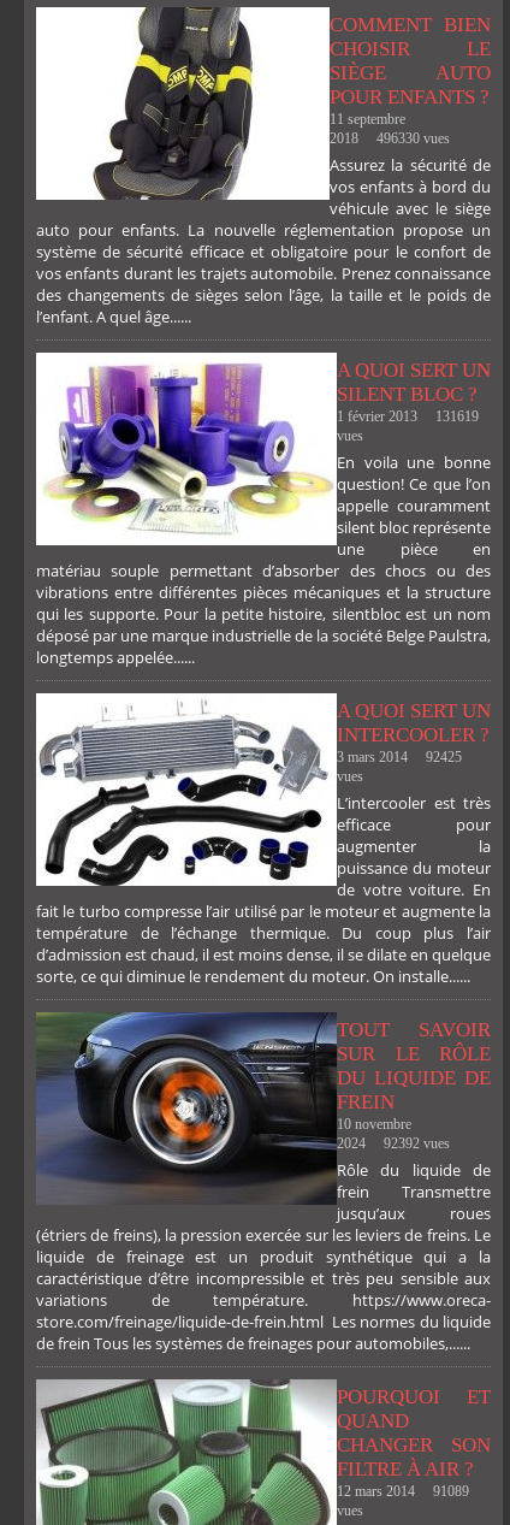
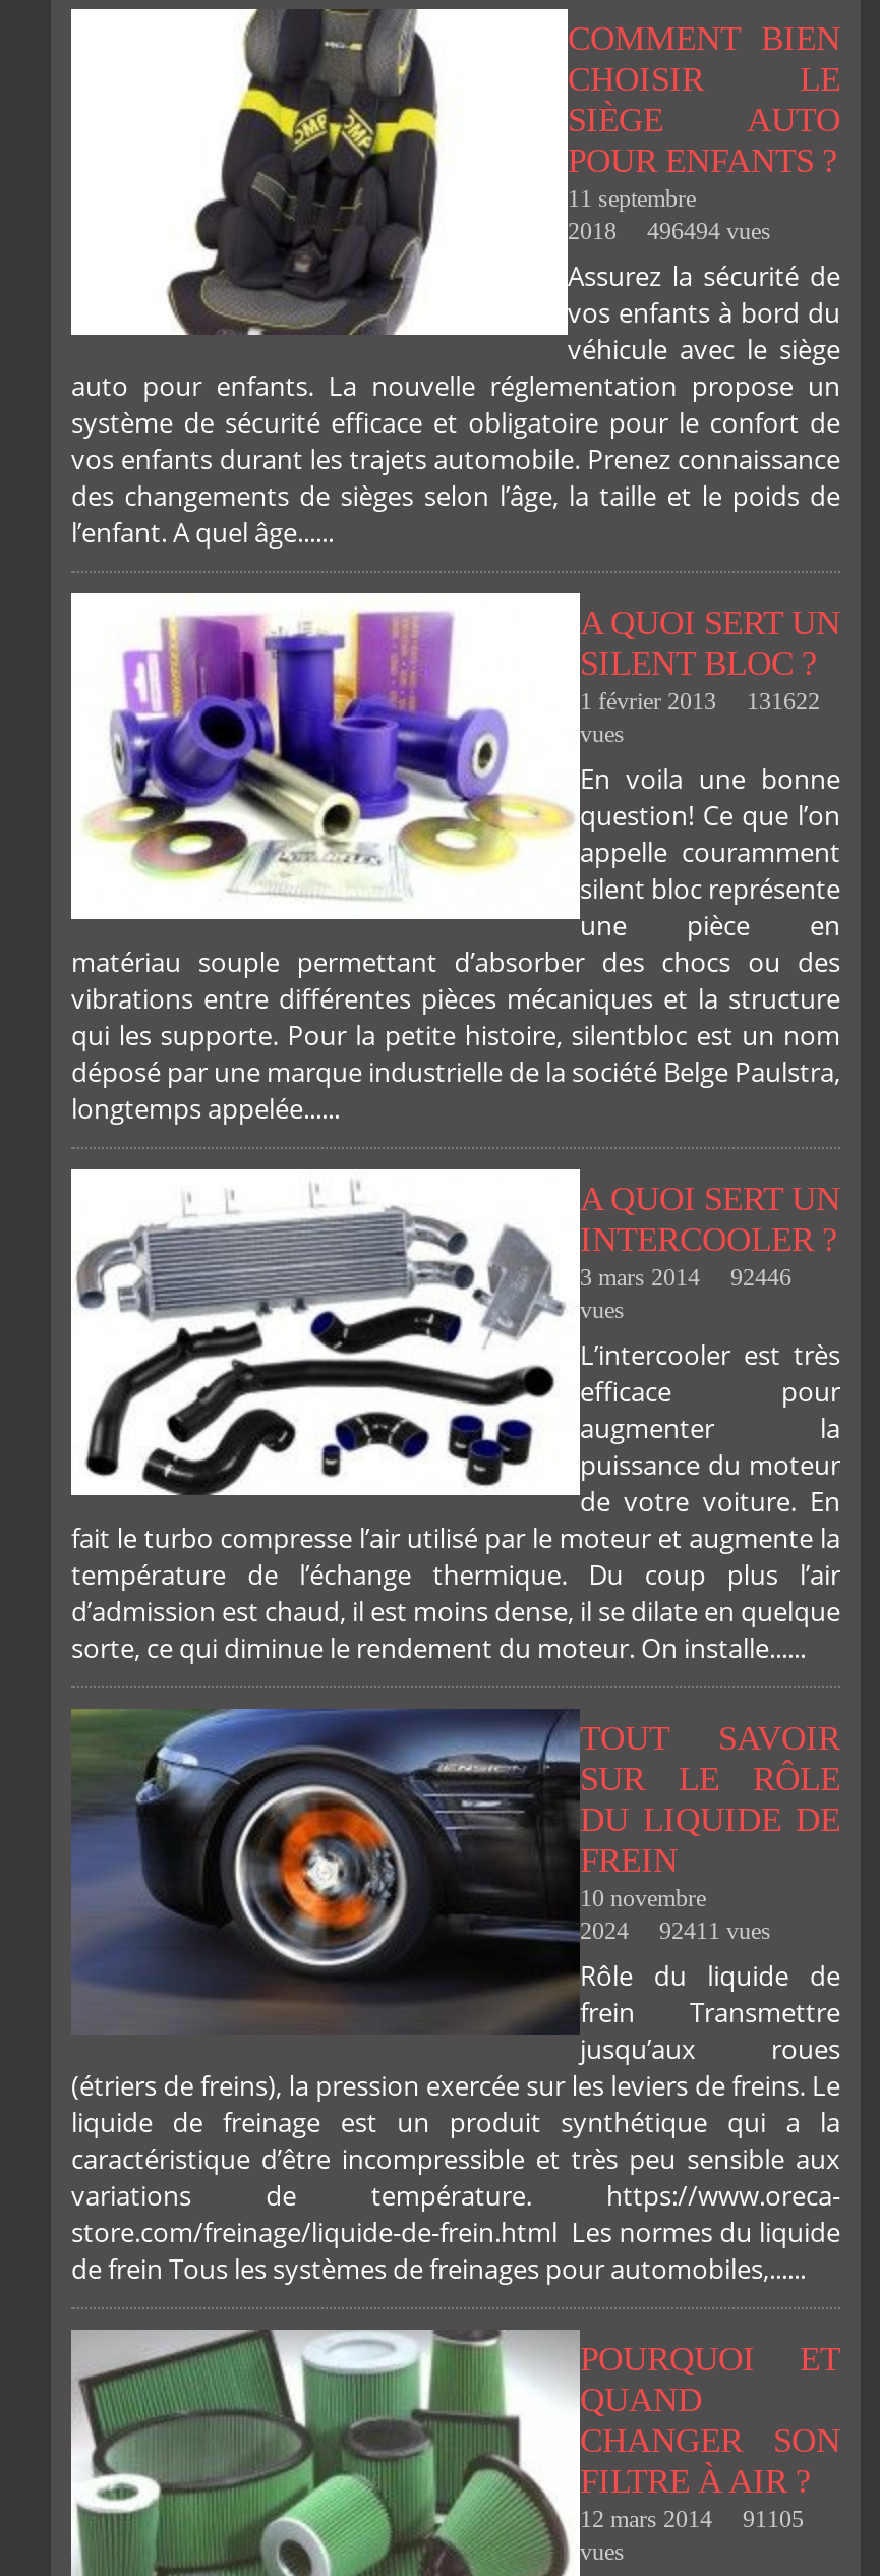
- 2018 496330 vues
+ 2018 496494 vues

- 1 février 2013 131619
+ 1 février 2013 131622

- 3 mars 2014 92425
+ 3 mars 2014 92446

- 2024 92392 vues
+ 2024 92411 vues

- 12 mars 2014 91089
+ 12 mars 2014 91105
